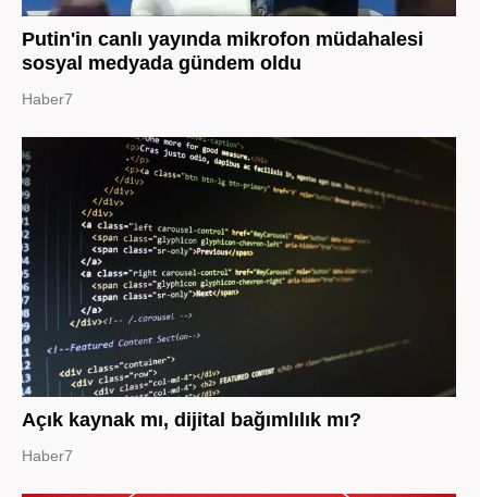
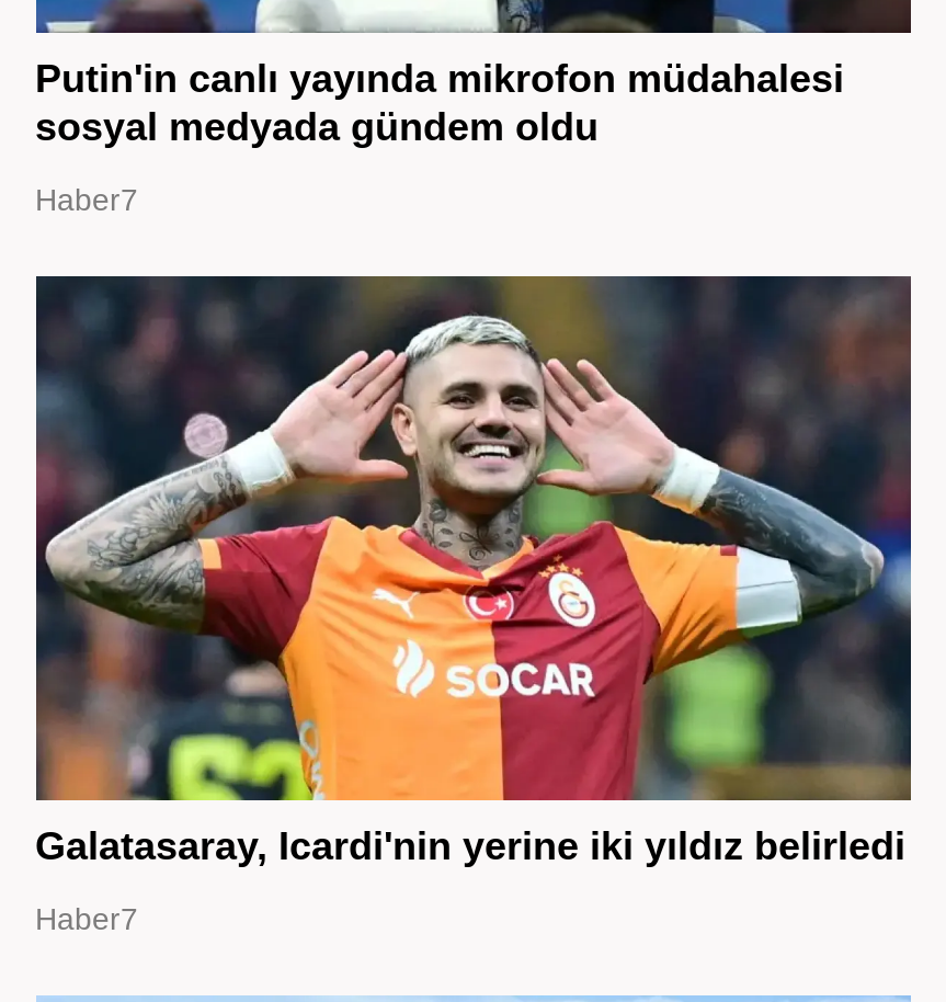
- [image]
- Açık kaynak mı, dijital bağımlılık mı?
+ [image]
+ Galatasaray, Icardi'nin yerine iki yıldız belirledi
